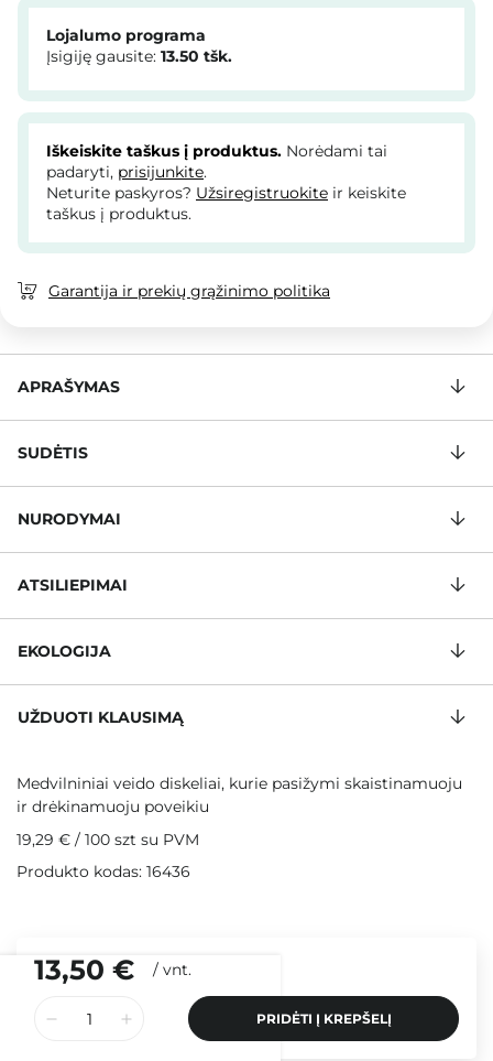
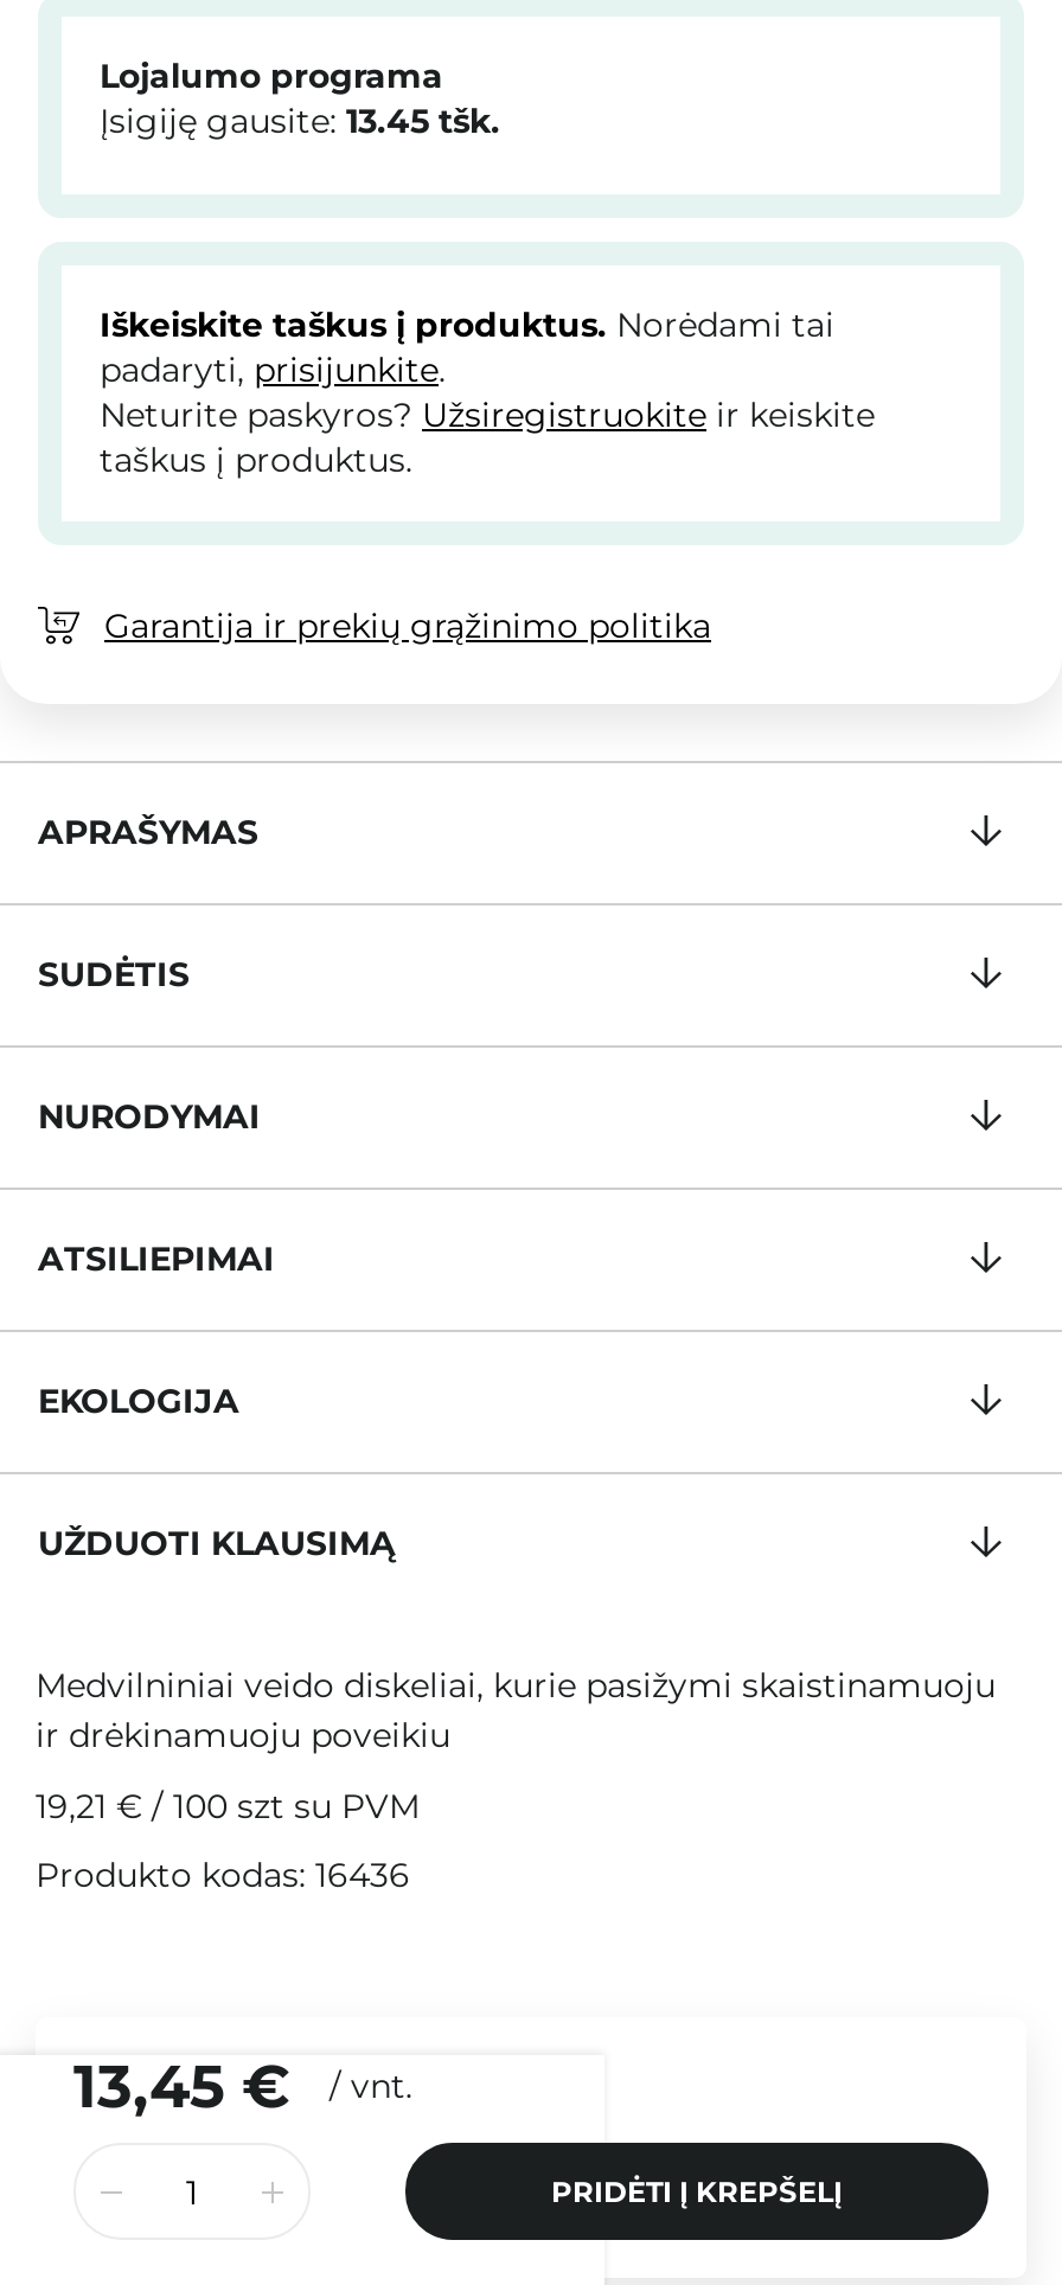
- Įsigiję gausite: 13.50 tšk.
+ Įsigiję gausite: 13.45 tšk.

- 19,29 €/ 100 szt su PVM
+ 19,21 €/ 100 szt su PVM

- 13,50 € / vnt.
+ 13,45 € / vnt.
